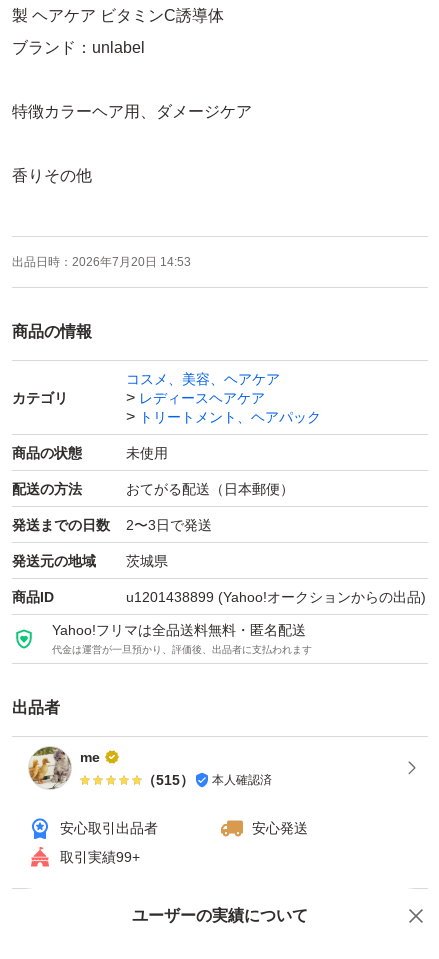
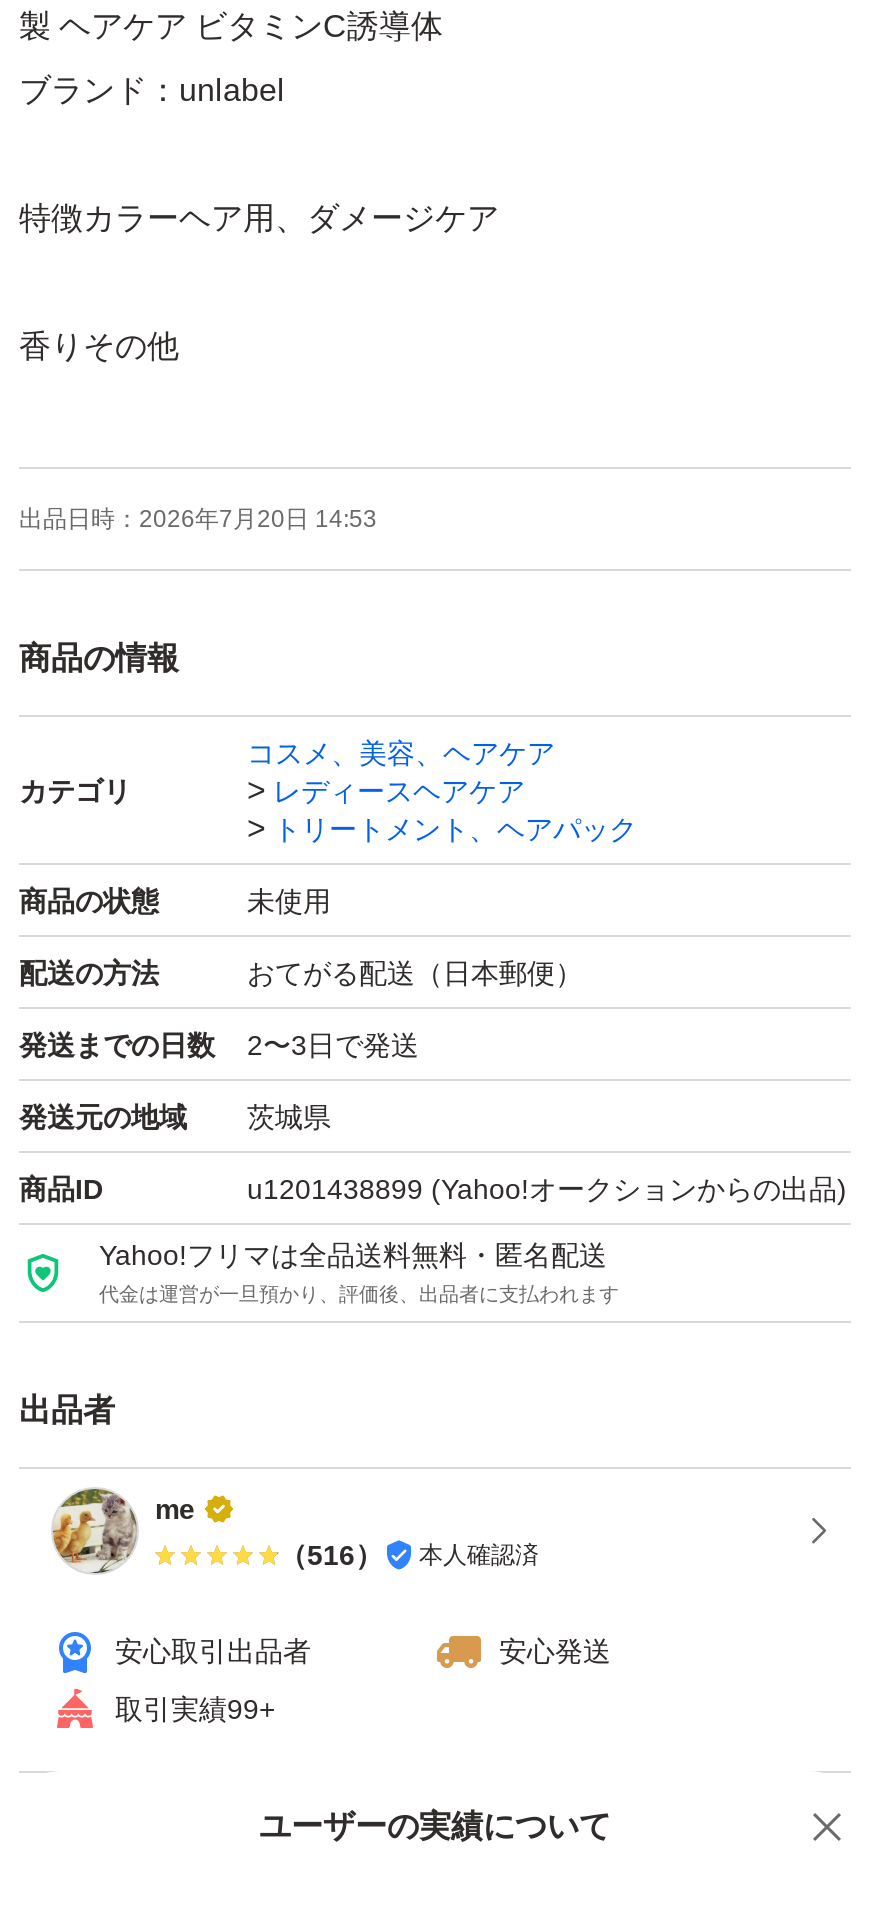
- （515）
+ （516）
